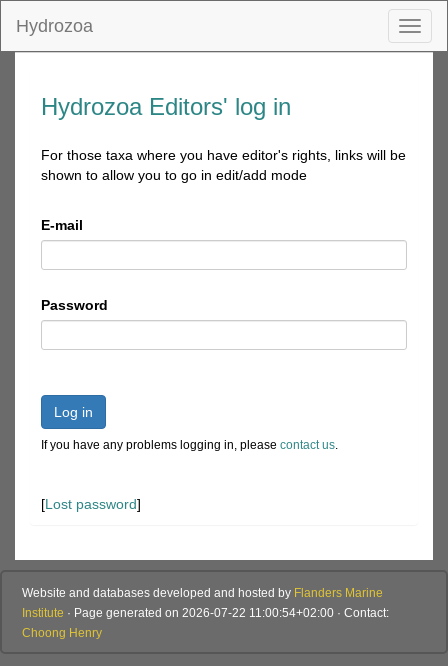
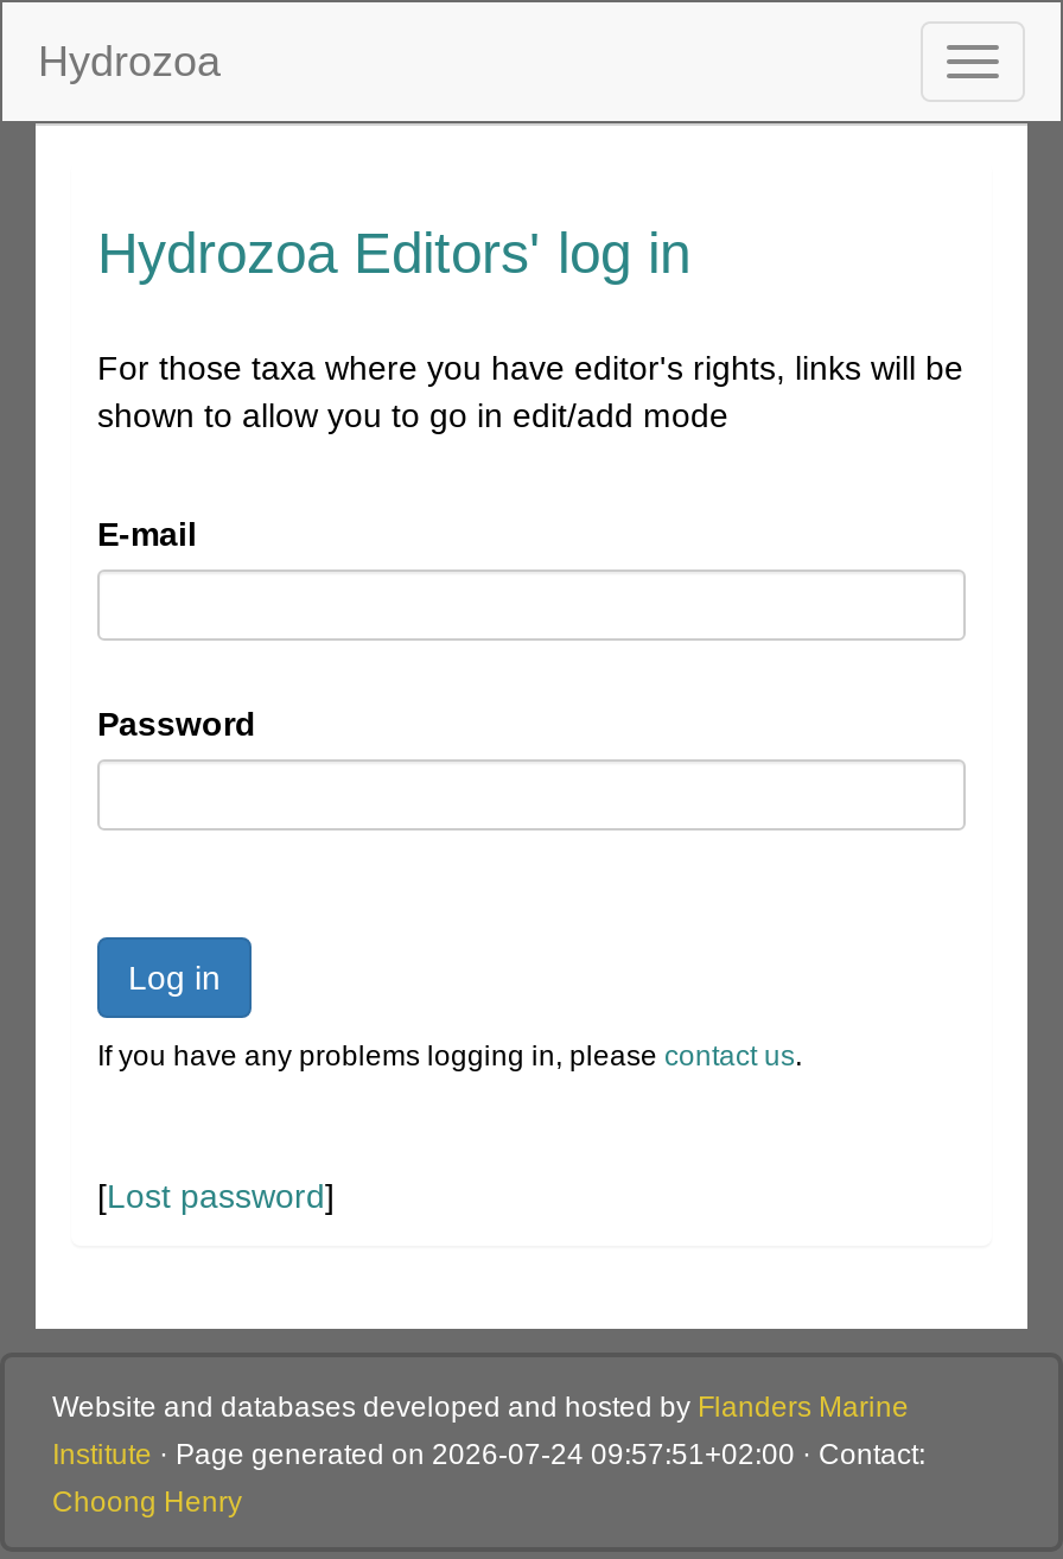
- Institute · Page generated on 2026-07-22 11:00:54+02:00 · Contact:
+ Institute · Page generated on 2026-07-24 09:57:51+02:00 · Contact:
